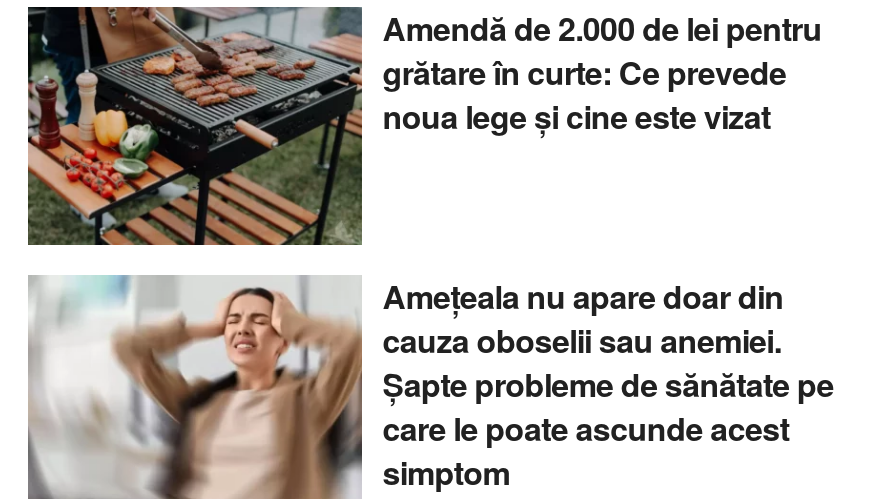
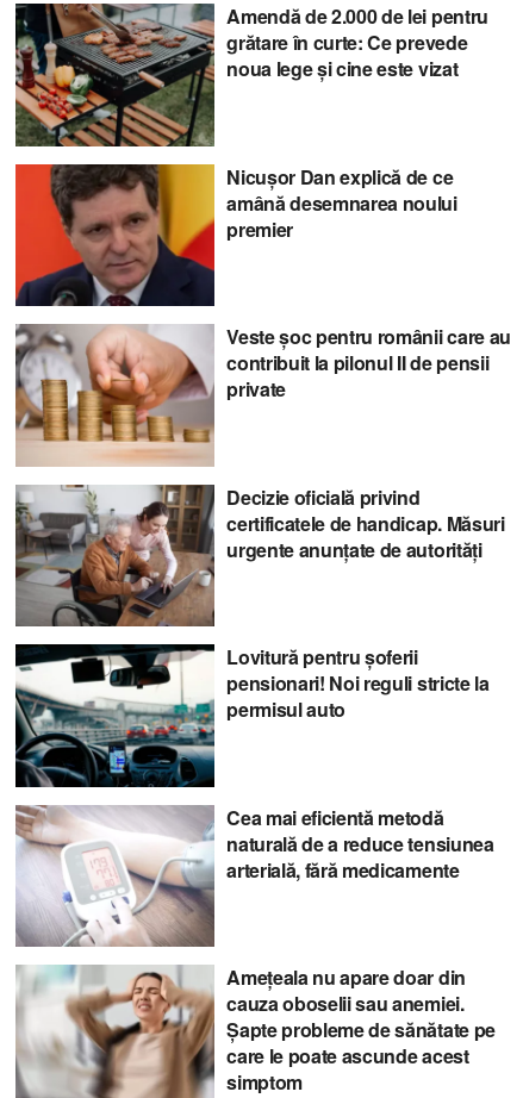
+ [image]
+ Nicușor Dan explică de ce
+ amână desemnarea noului
+ premier

+ [image]
+ Veste șoc pentru românii care au
+ contribuit la pilonul II de pensii
+ private

+ [image]
+ Lovitură pentru șoferii
+ pensionari! Noi reguli stricte la
+ permisul auto

+ [image]
+ Decizie oficială privind
+ certificatele de handicap. Măsuri
+ urgente anunțate de autorități

+ [image]
+ Cea mai eficientă metodă
+ naturală de a reduce tensiunea
+ arterială, fără medicamente
